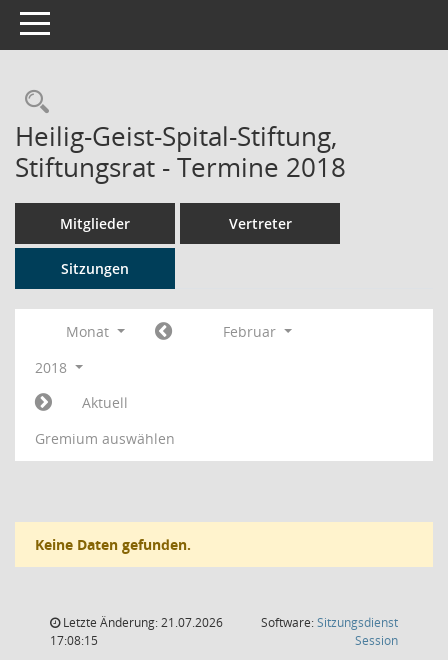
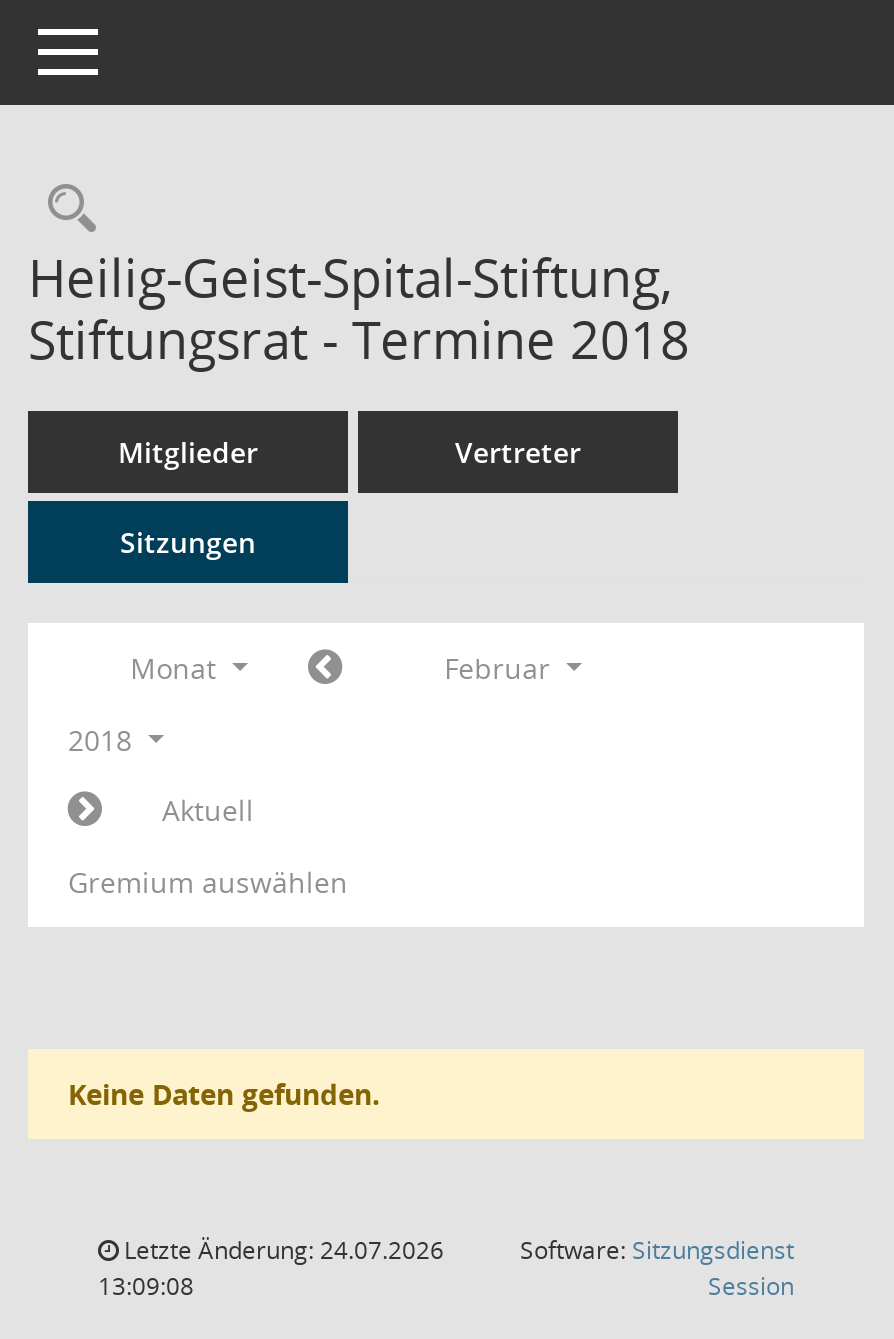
- Letzte Änderung: 21.07.2026
+ Letzte Änderung: 24.07.2026

- 17:08:15
+ 13:09:08
